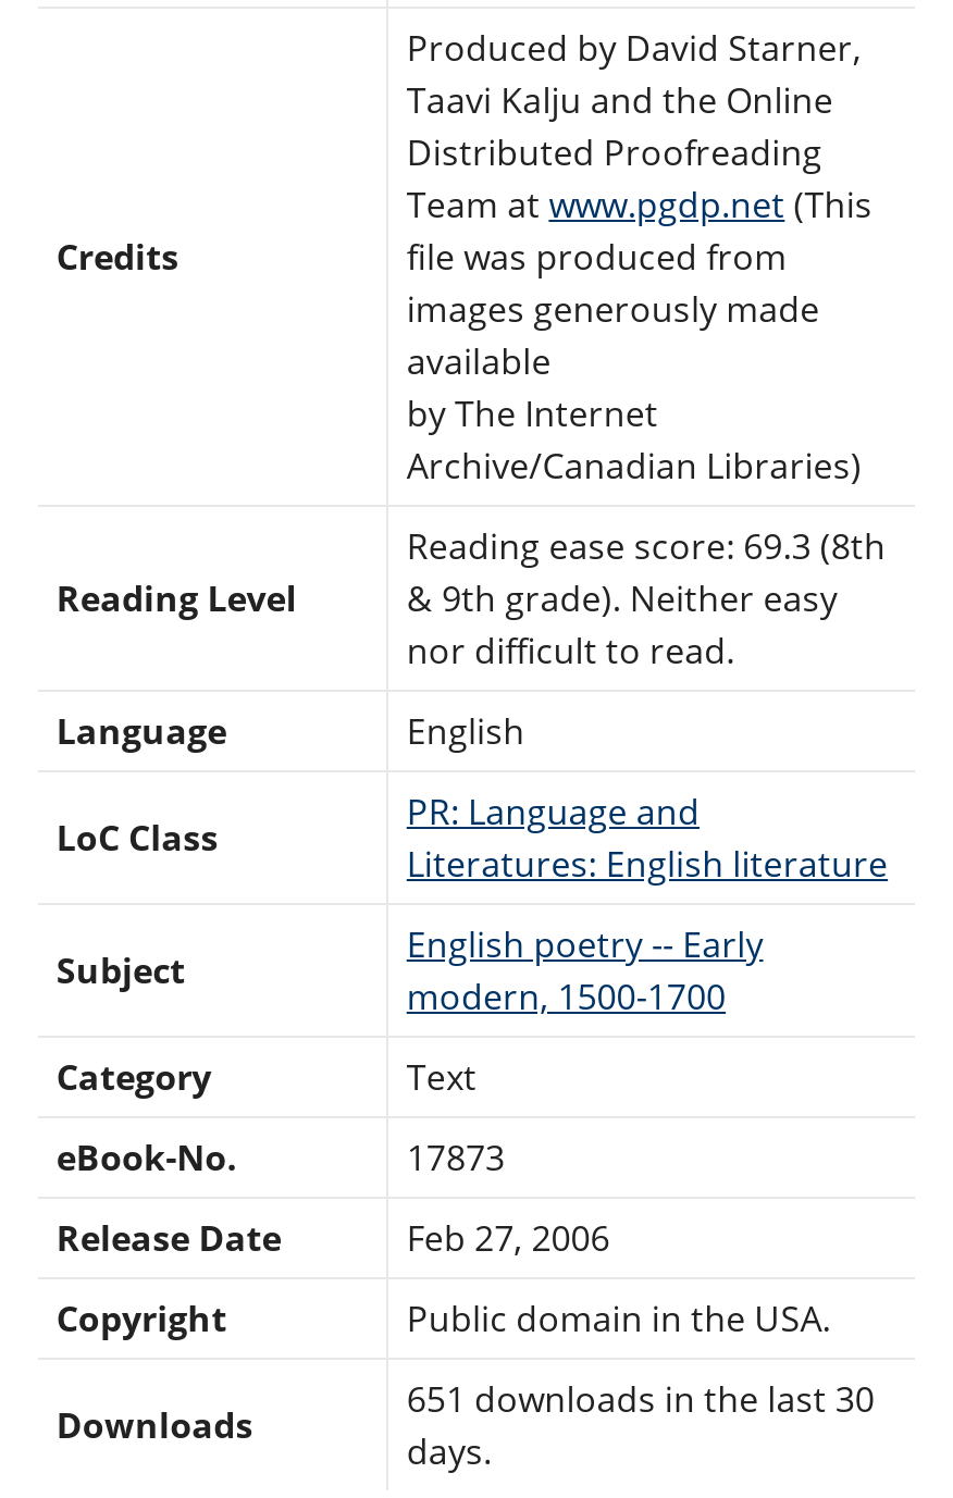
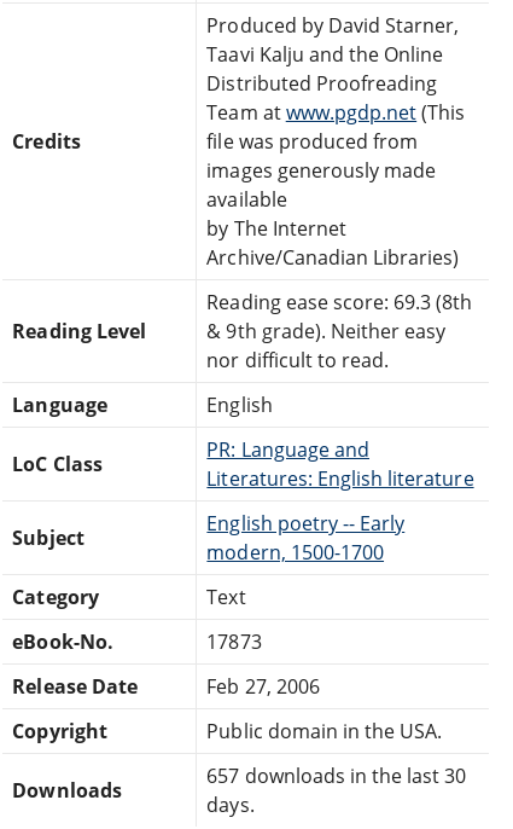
- 651 downloads in the last 30
+ 657 downloads in the last 30
